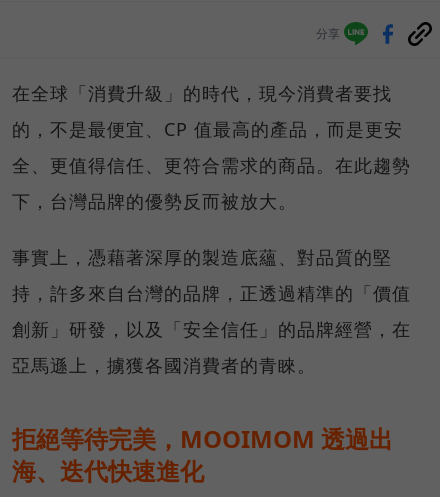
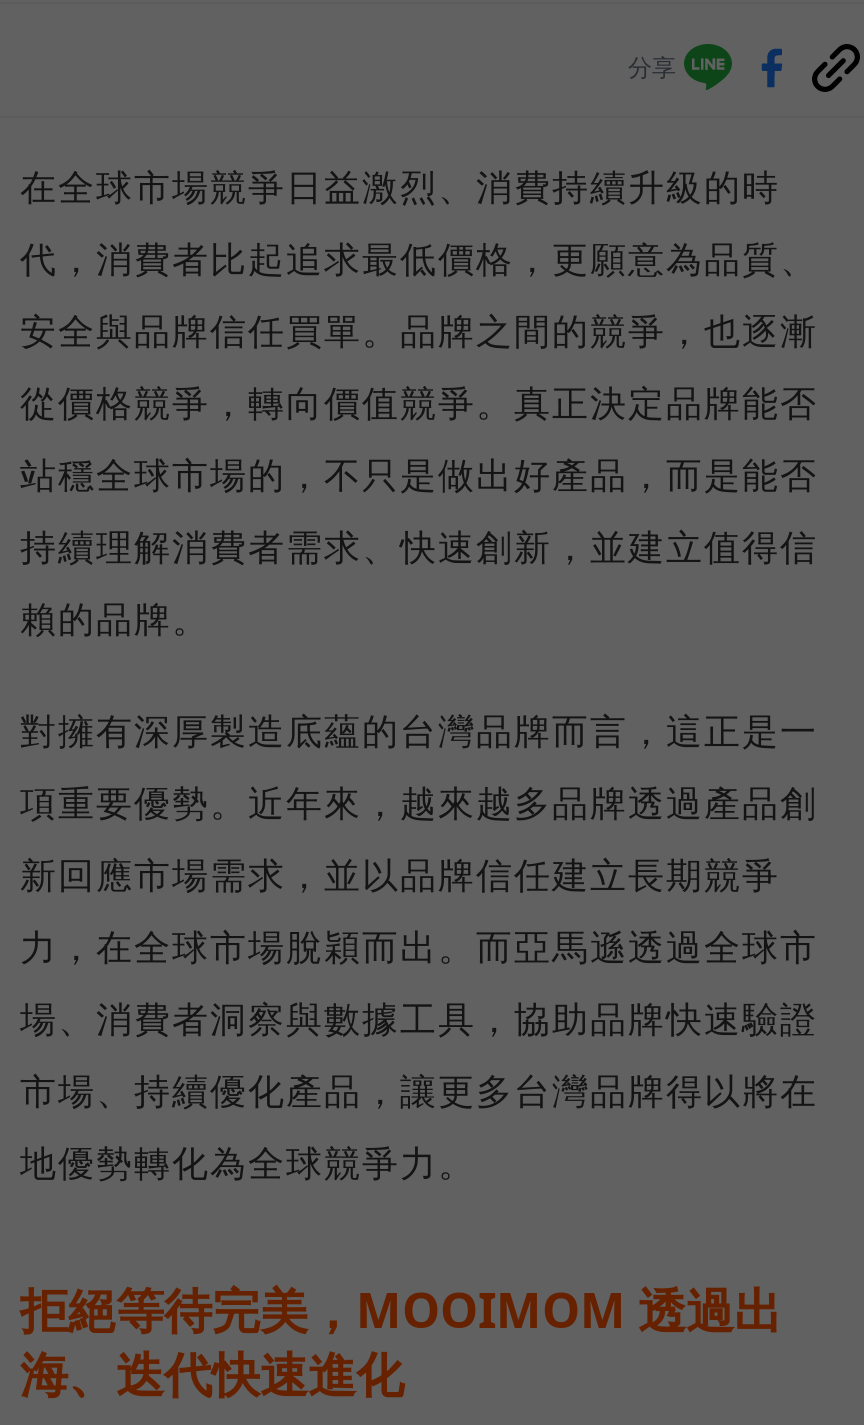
- 在全球「消費升級」的時代，現今消費者要找
- 的，不是最便宜、CP 值最高的產品，而是更安
- 全、更值得信任、更符合需求的商品。在此趨勢
- 下，台灣品牌的優勢反而被放大。
- 事實上，憑藉著深厚的製造底蘊、對品質的堅
- 持，許多來自台灣的品牌，正透過精準的「價值
- 創新」研發，以及「安全信任」的品牌經營，在
- 亞馬遜上，擄獲各國消費者的青睞。
+ 在全球市場競爭日益激烈、消費持續升級的時
+ 代，消費者比起追求最低價格，更願意為品質、
+ 安全與品牌信任買單。品牌之間的競爭，也逐漸
+ 從價格競爭，轉向價值競爭。真正決定品牌能否
+ 站穩全球市場的，不只是做出好產品，而是能否
+ 持續理解消費者需求、快速創新，並建立值得信
+ 賴的品牌。
+ 對擁有深厚製造底蘊的台灣品牌而言，這正是一
+ 項重要優勢。近年來，越來越多品牌透過產品創
+ 新回應市場需求，並以品牌信任建立長期競爭
+ 力，在全球市場脫穎而出。而亞馬遜透過全球市
+ 場、消費者洞察與數據工具，協助品牌快速驗證
+ 市場、持續優化產品，讓更多台灣品牌得以將在
+ 地優勢轉化為全球競爭力。
